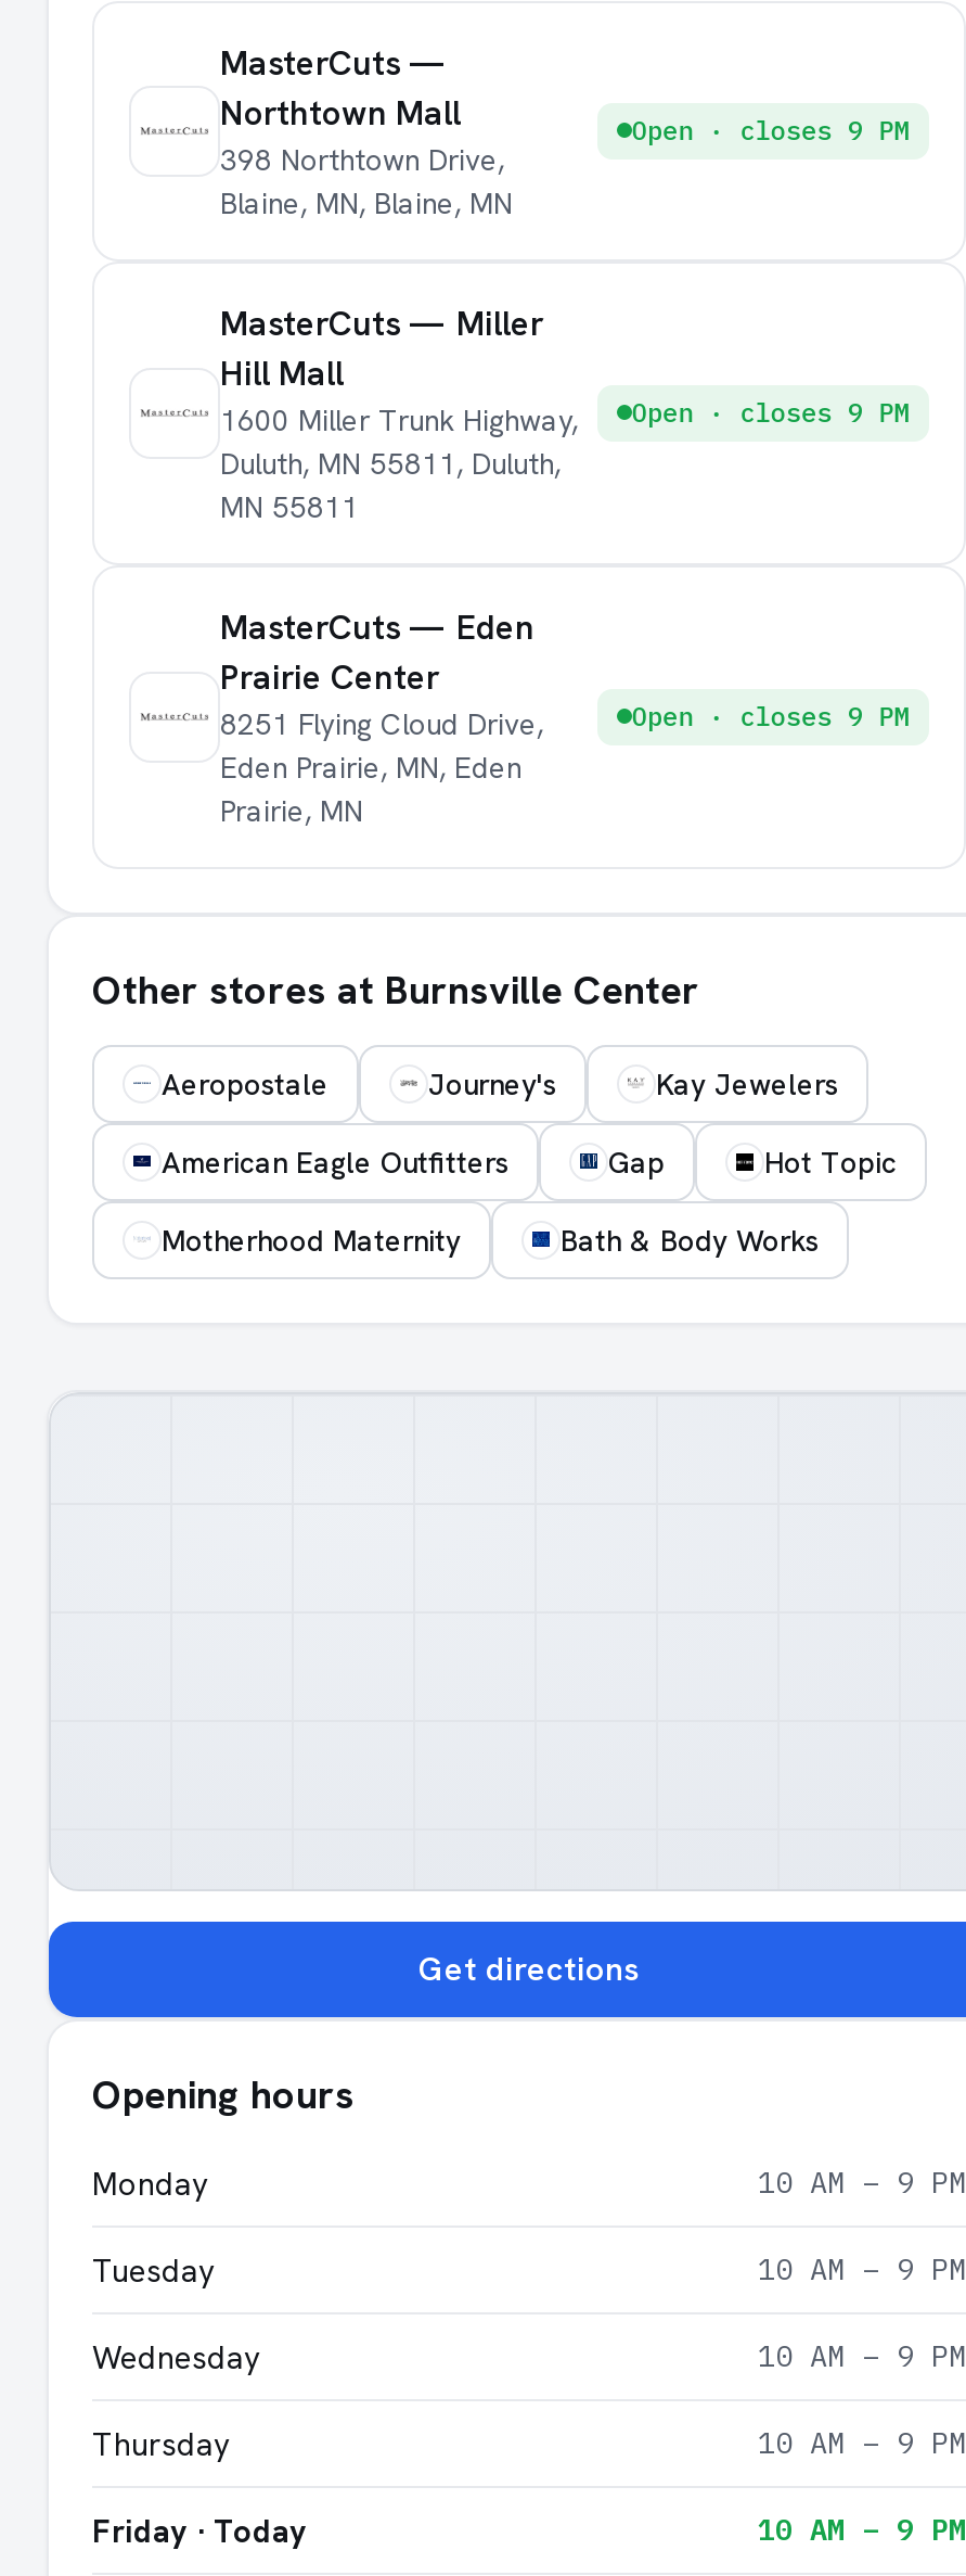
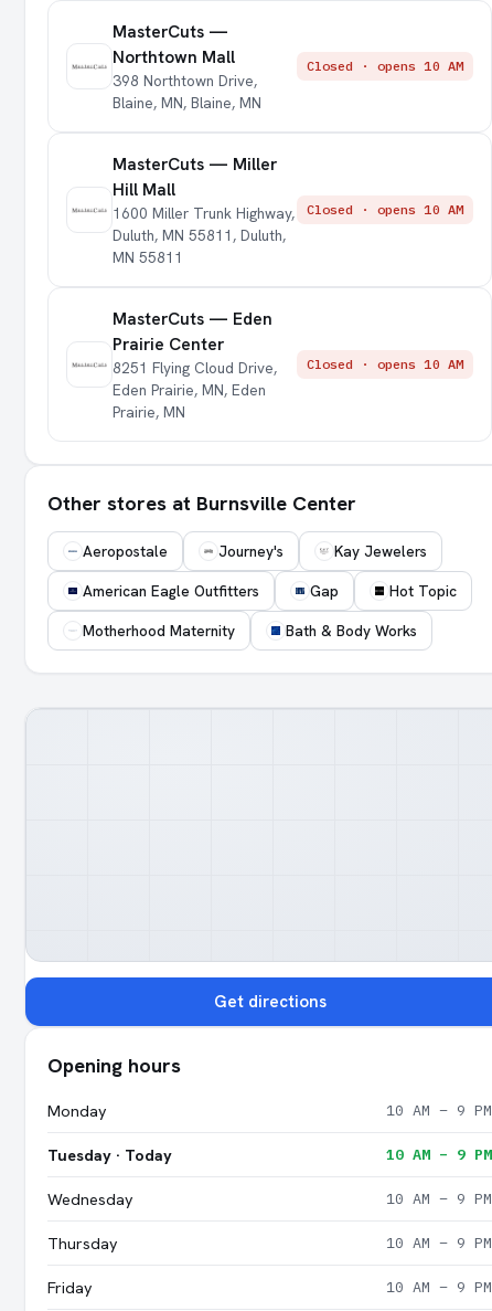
- Open · closes 9 PM
+ Closed · opens 10 AM

- Open · closes 9 PM
+ Closed · opens 10 AM

- Open · closes 9 PM
+ Closed · opens 10 AM

- Tuesday
+ Tuesday · Today

- Friday · Today
+ Friday
